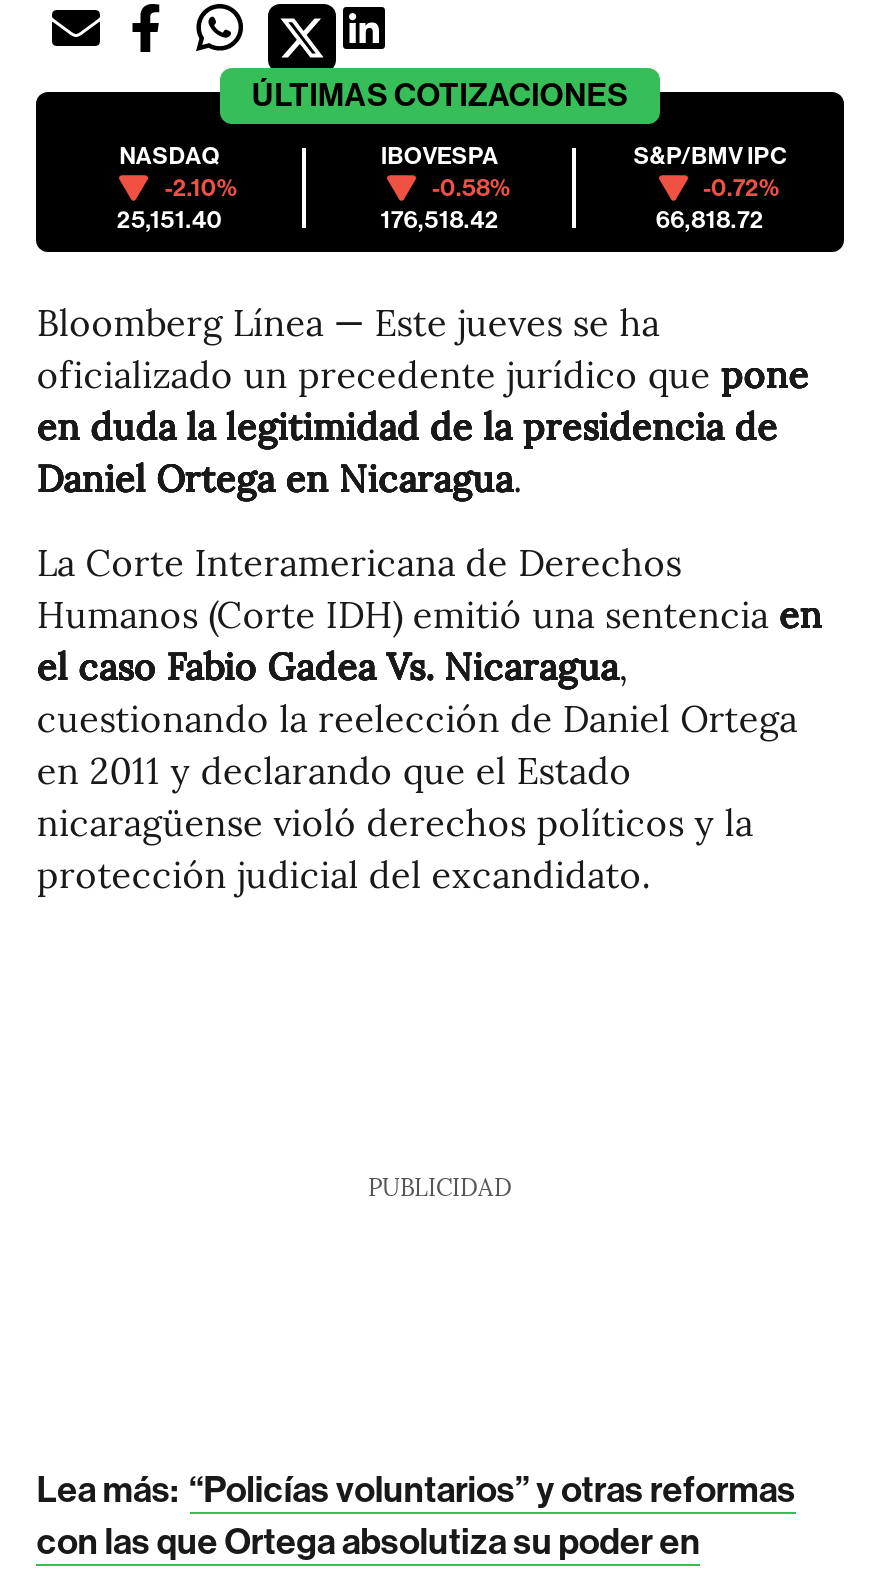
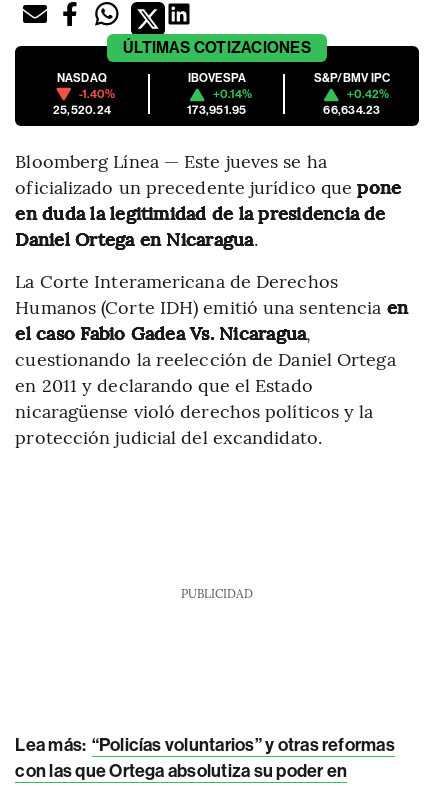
- -2.10%
+ -1.40%

- -0.58%
+ +0.14%

- -0.72%
+ +0.42%

- 25,151.40
+ 25,520.24

- 176,518.42
+ 173,951.95

- 66,818.72
+ 66,634.23
